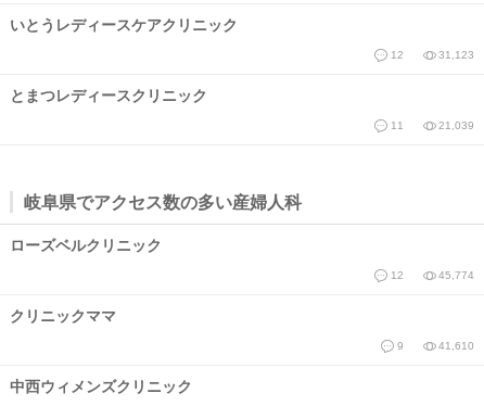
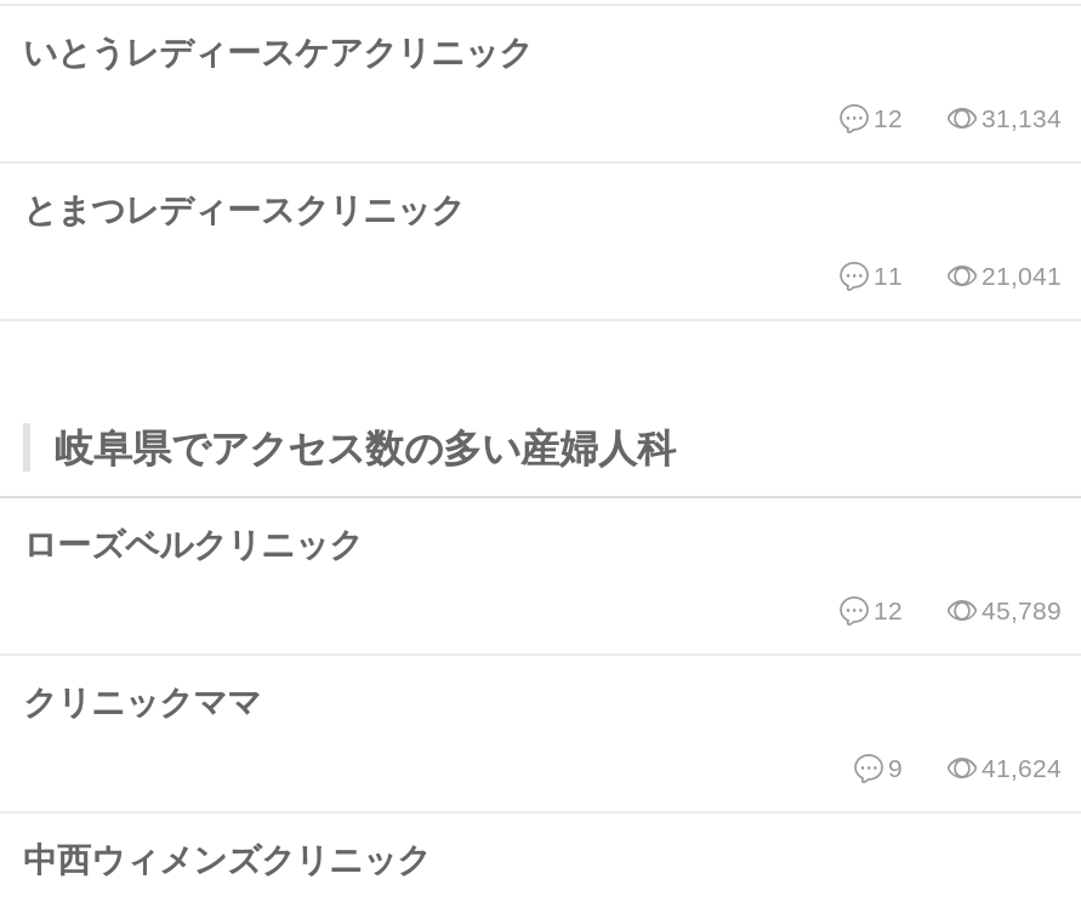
- 31,123
+ 31,134

- 21,039
+ 21,041

- 45,774
+ 45,789

- 41,610
+ 41,624
